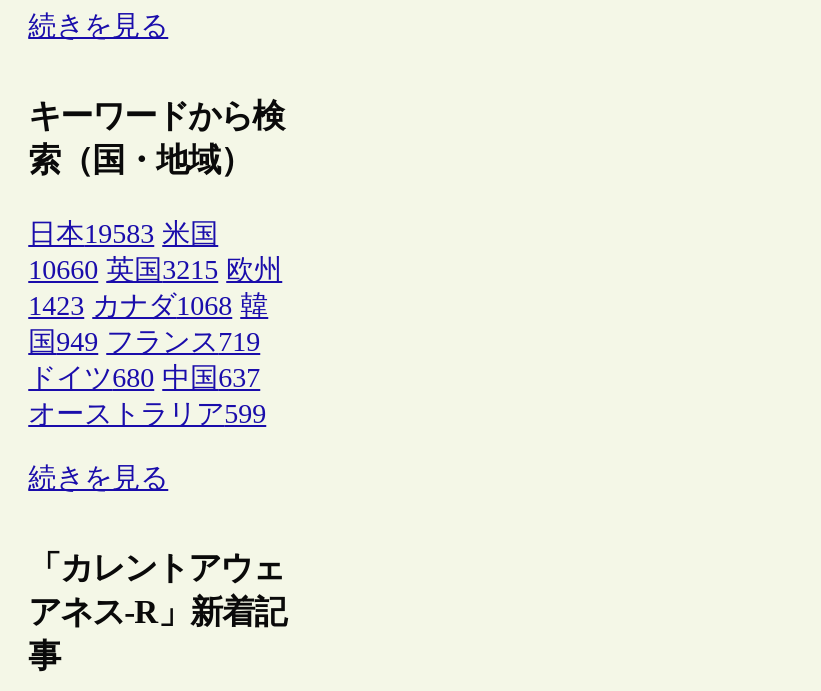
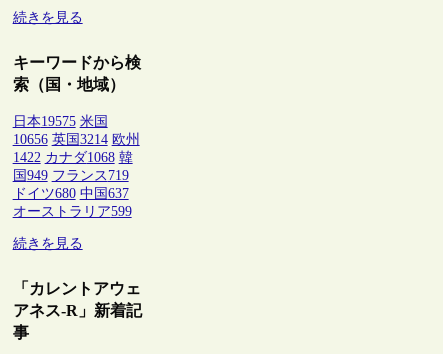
- 日本19583 米国
+ 日本19575 米国

- 10660 英国3215 欧州
+ 10656 英国3214 欧州

- 1423 カナダ1068 韓
+ 1422 カナダ1068 韓
